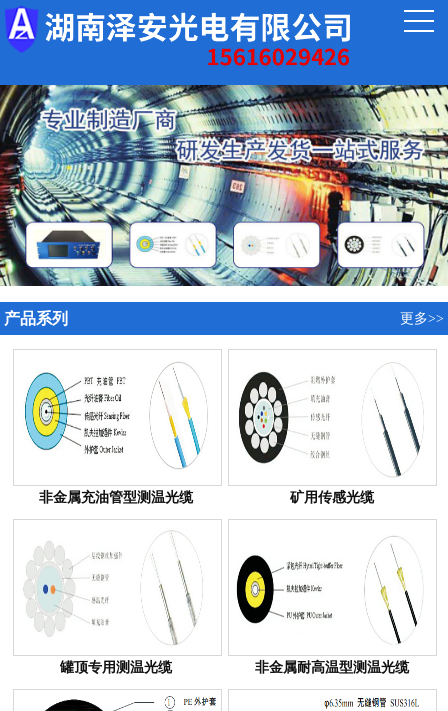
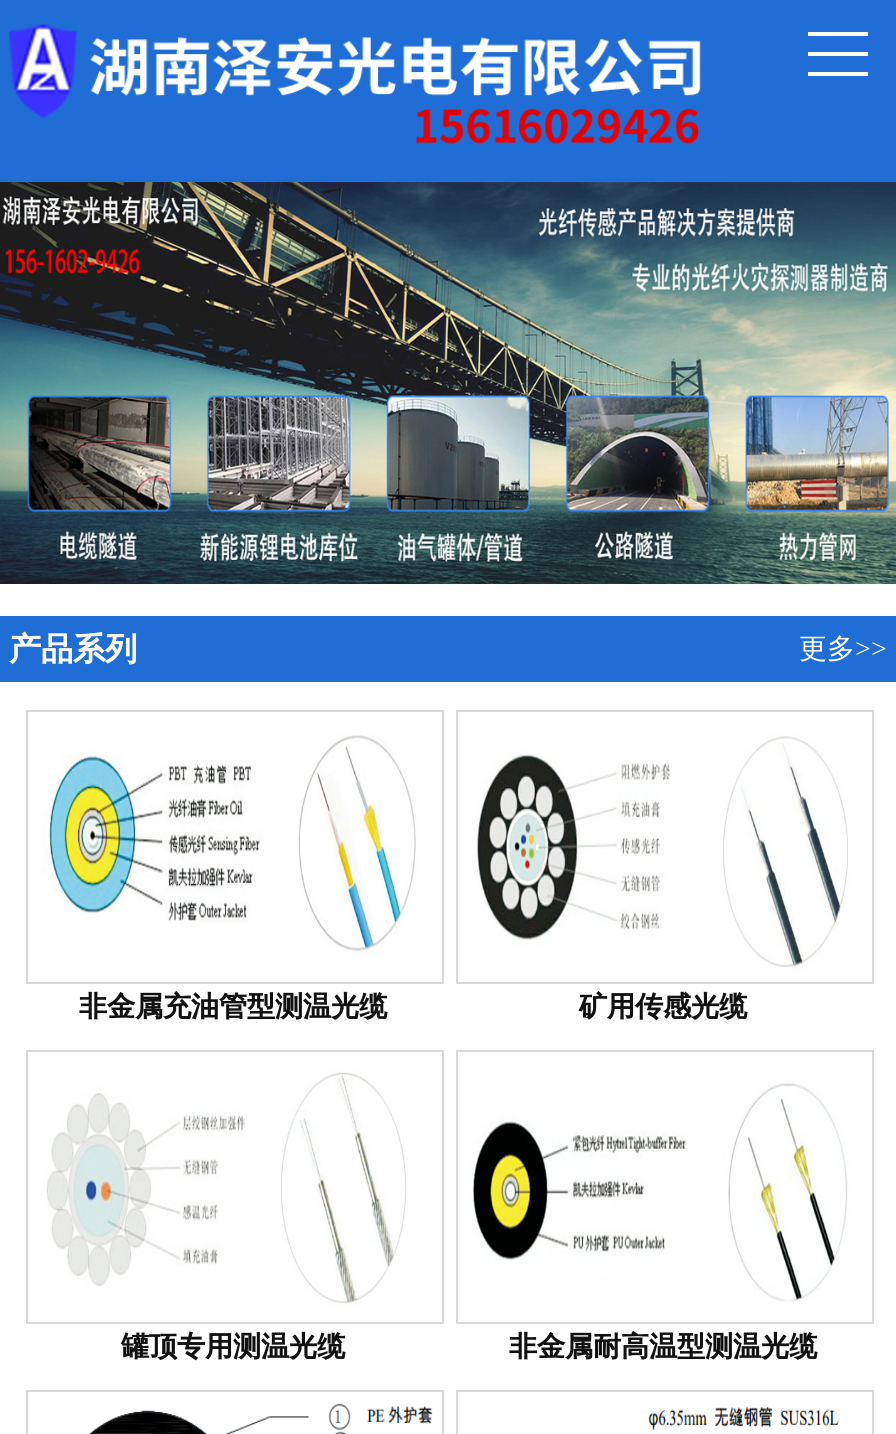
- [image]
+ [image]
